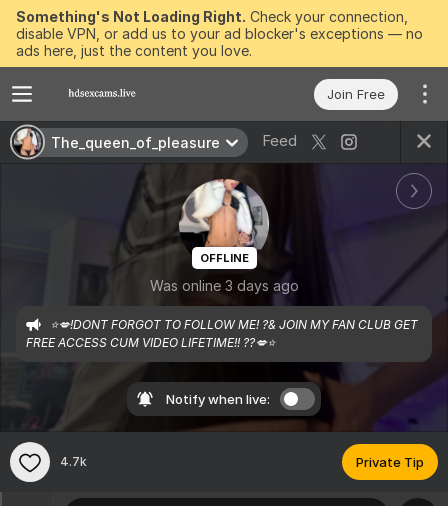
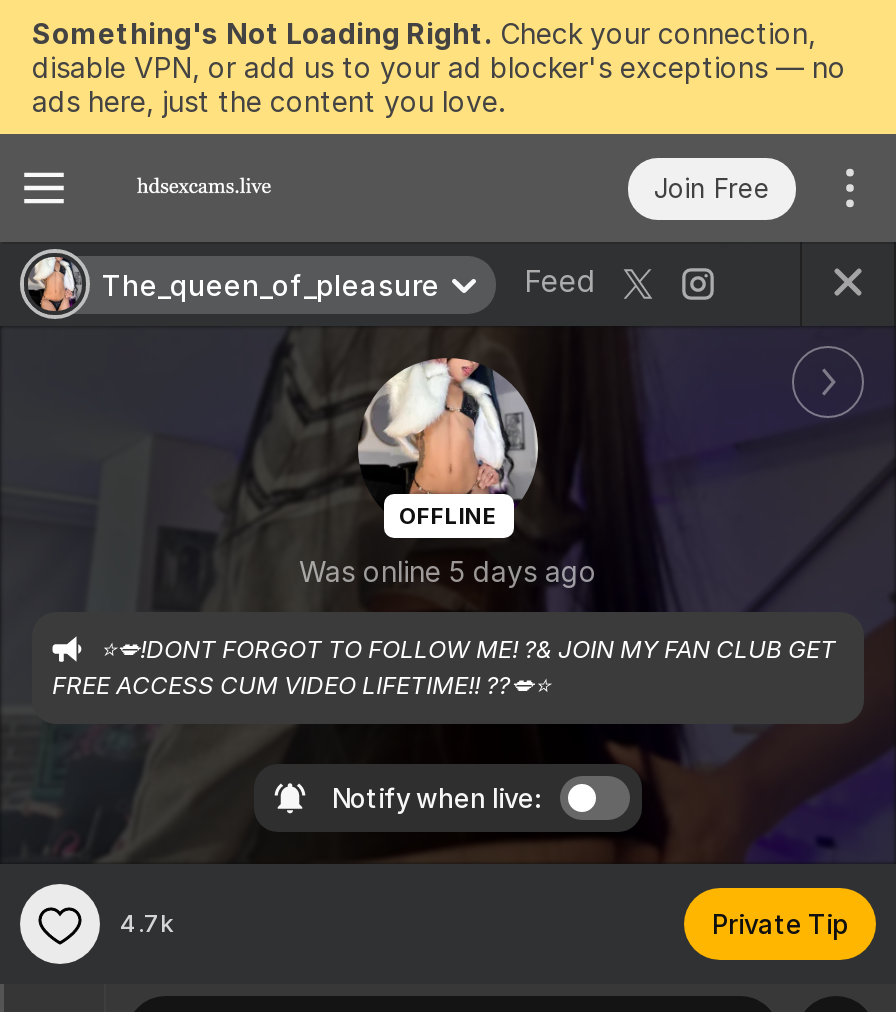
- Was online 3 days ago
+ Was online 5 days ago
